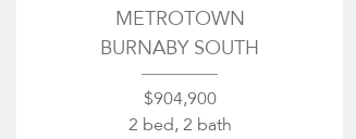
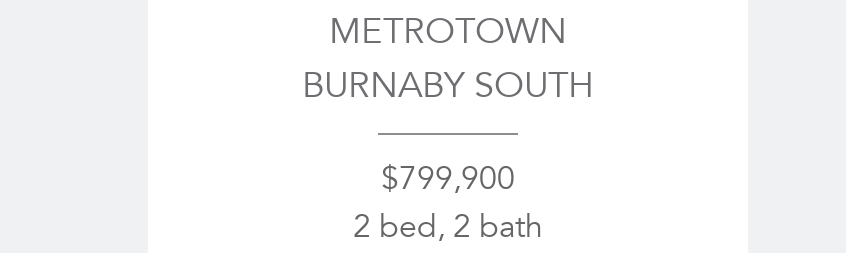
- $904,900
+ $799,900
